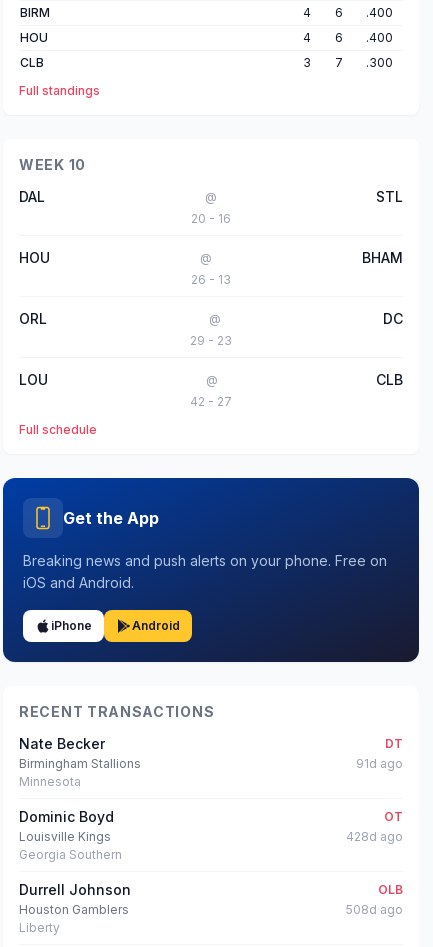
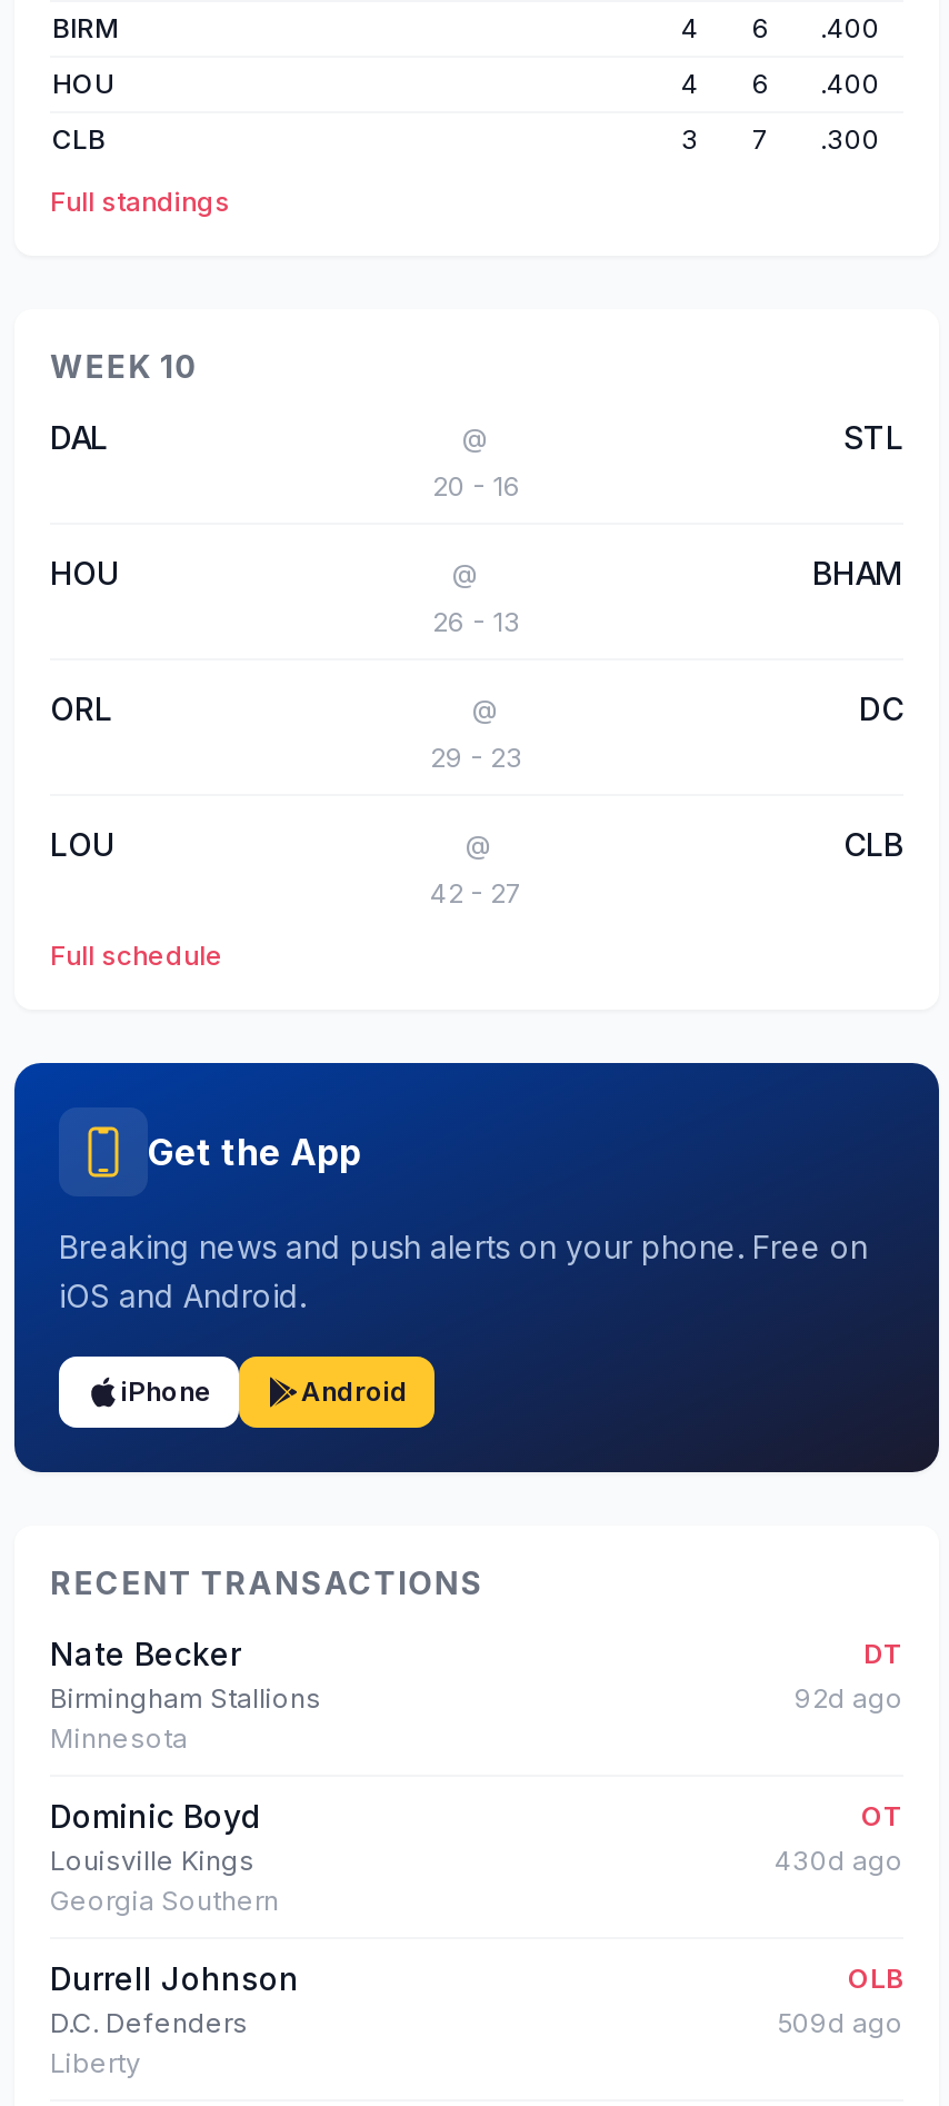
- 91d ago
+ 92d ago

- 428d ago
+ 430d ago

- Houston Gamblers
- 508d ago
+ D.C. Defenders
+ 509d ago
